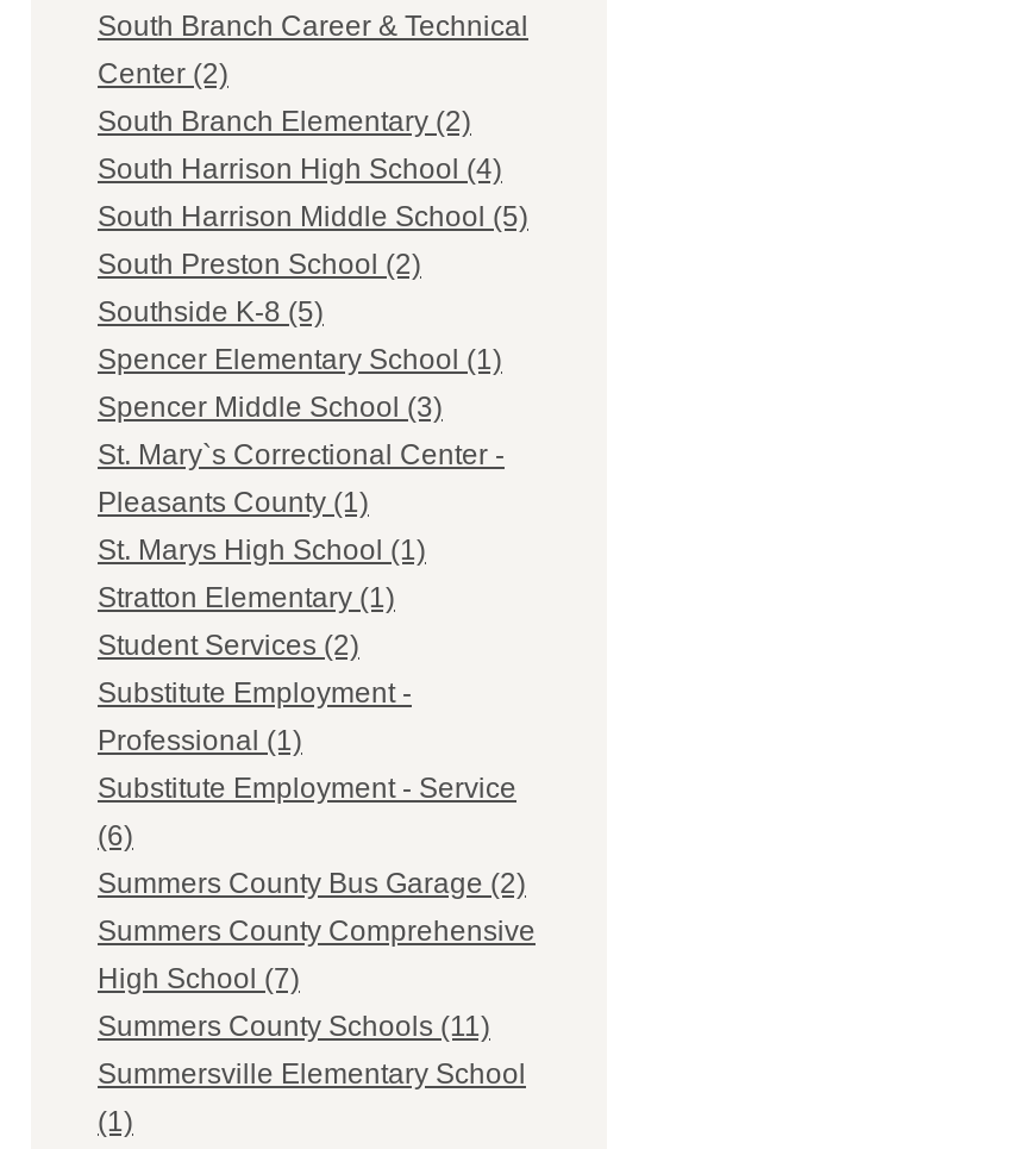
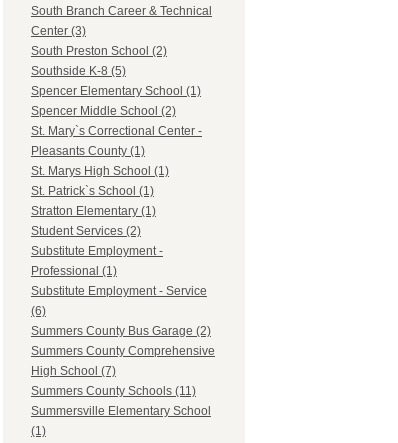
- Center (2)
- South Branch Elementary (2)
- South Harrison High School (4)
- South Harrison Middle School (5)
+ Center (3)

moved up: South Preston School (2) | Southside K-8 (5) | Spencer Elementary School (1)

- Spencer Middle School (3)
+ Spencer Middle School (2)

moved up: St. Mary`s Correctional Center - | Pleasants County (1) | St. Marys High School (1)

+ St. Patrick`s School (1)
